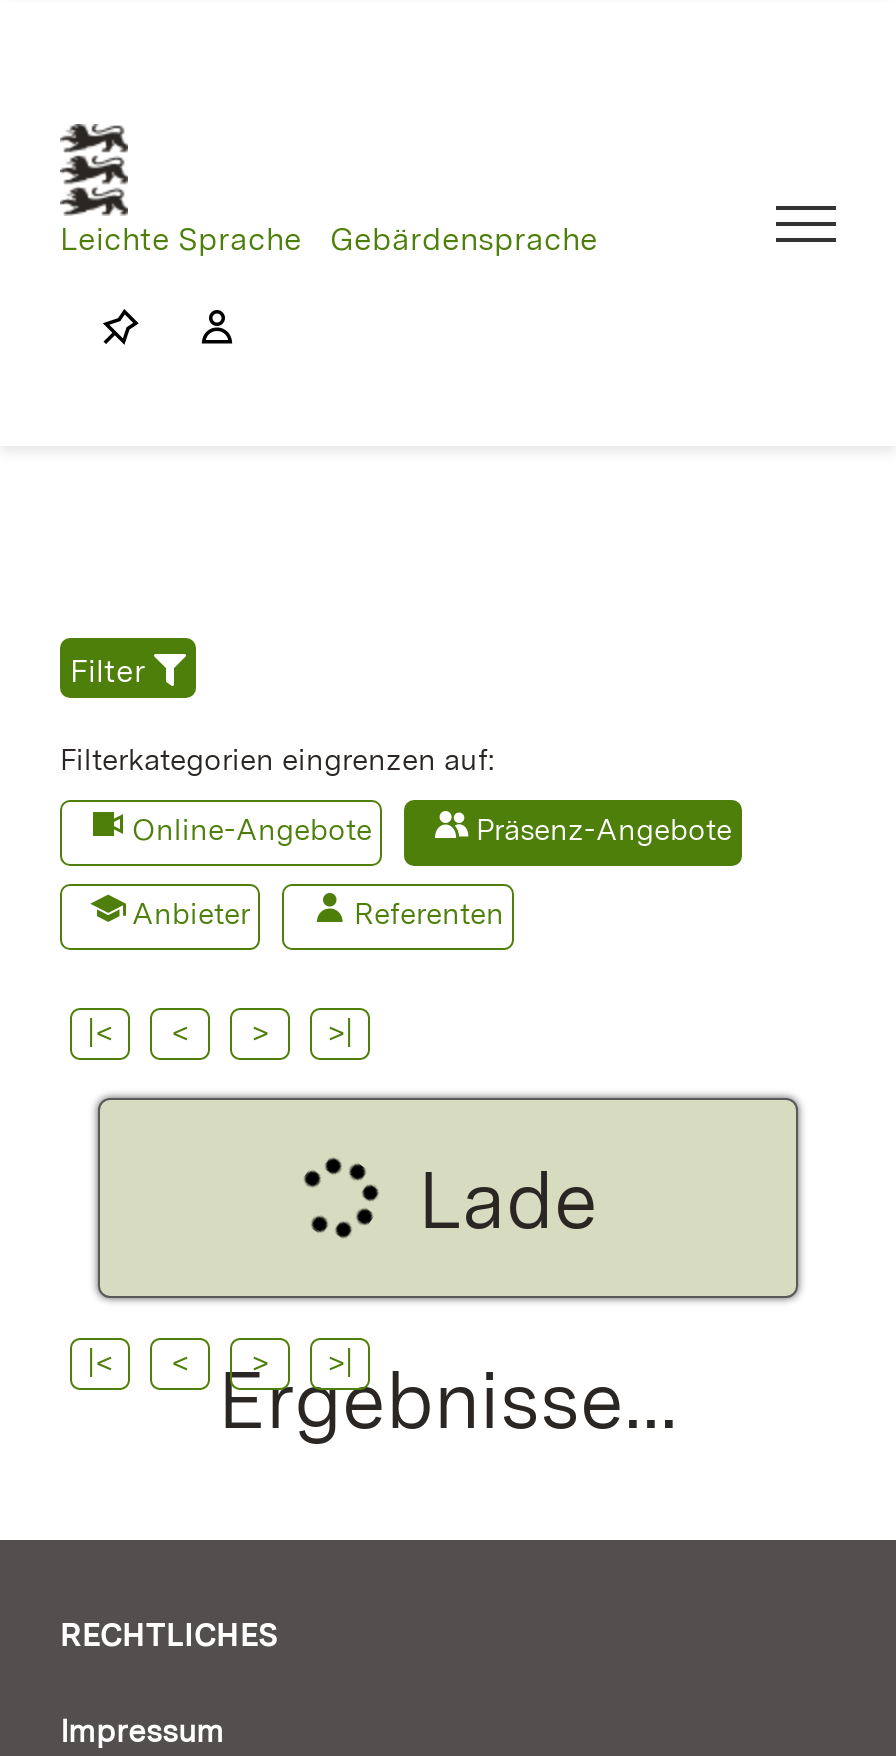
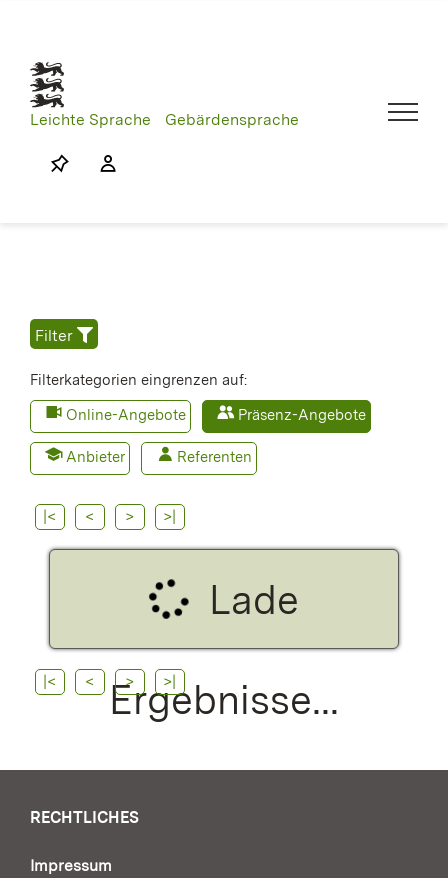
- [image]
+ [image]
